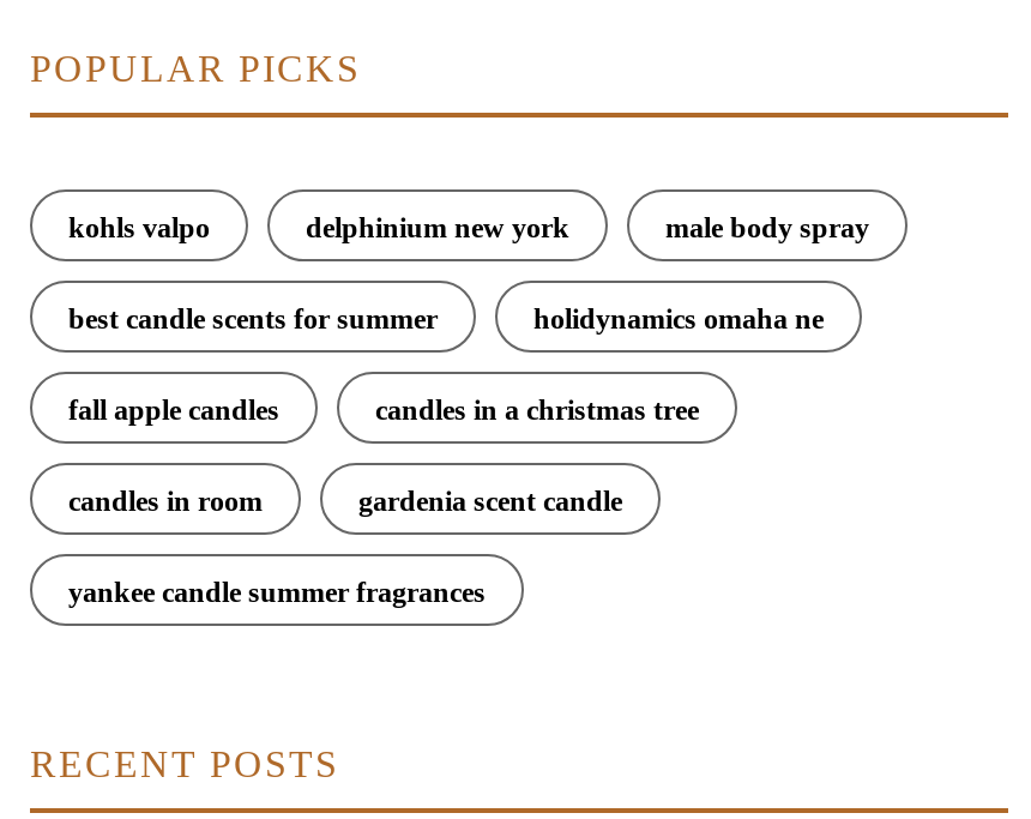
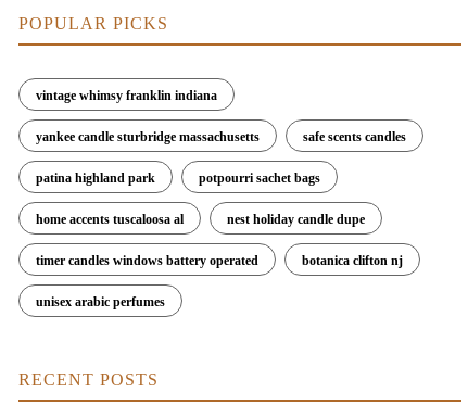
- kohls valpo
- delphinium new york
- male body spray
- best candle scents for summer
- holidynamics omaha ne
- fall apple candles
- candles in a christmas tree
- candles in room
- gardenia scent candle
- yankee candle summer fragrances
+ vintage whimsy franklin indiana
+ yankee candle sturbridge massachusetts
+ safe scents candles
+ patina highland park
+ potpourri sachet bags
+ home accents tuscaloosa al
+ nest holiday candle dupe
+ timer candles windows battery operated
+ botanica clifton nj
+ unisex arabic perfumes
